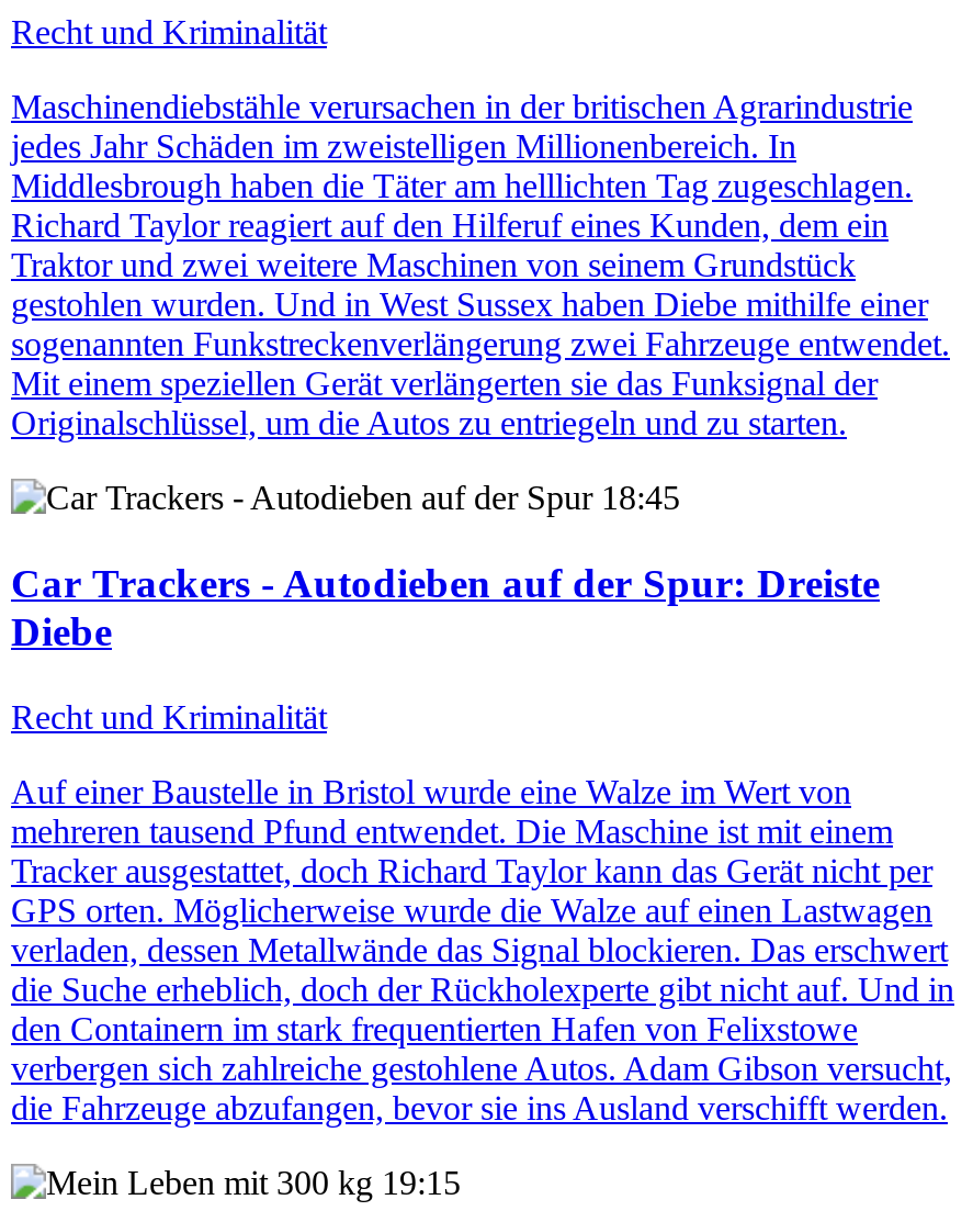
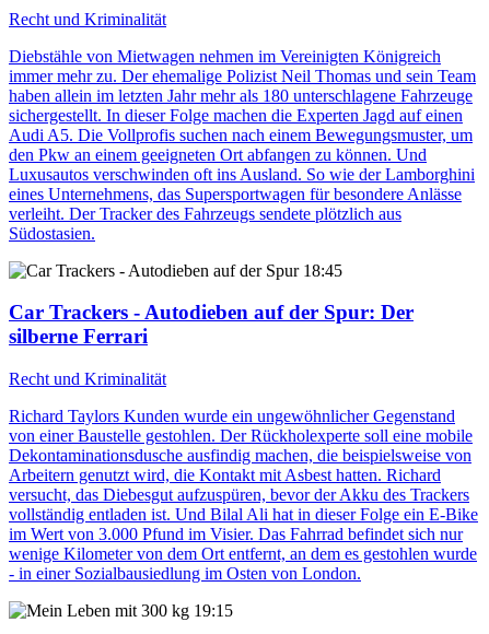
- Maschinendiebstähle verursachen in der britischen Agrarindustrie
- jedes Jahr Schäden im zweistelligen Millionenbereich. In
- Middlesbrough haben die Täter am helllichten Tag zugeschlagen.
- Richard Taylor reagiert auf den Hilferuf eines Kunden, dem ein
- Traktor und zwei weitere Maschinen von seinem Grundstück
- gestohlen wurden. Und in West Sussex haben Diebe mithilfe einer
- sogenannten Funkstreckenverlängerung zwei Fahrzeuge entwendet.
- Mit einem speziellen Gerät verlängerten sie das Funksignal der
- Originalschlüssel, um die Autos zu entriegeln und zu starten.
+ Diebstähle von Mietwagen nehmen im Vereinigten Königreich
+ immer mehr zu. Der ehemalige Polizist Neil Thomas und sein Team
+ haben allein im letzten Jahr mehr als 180 unterschlagene Fahrzeuge
+ sichergestellt. In dieser Folge machen die Experten Jagd auf einen
+ Audi A5. Die Vollprofis suchen nach einem Bewegungsmuster, um
+ den Pkw an einem geeigneten Ort abfangen zu können. Und
+ Luxusautos verschwinden oft ins Ausland. So wie der Lamborghini
+ eines Unternehmens, das Supersportwagen für besondere Anlässe
+ verleiht. Der Tracker des Fahrzeugs sendete plötzlich aus
+ Südostasien.

- Car Trackers - Autodieben auf der Spur: Dreiste
- Diebe
+ Car Trackers - Autodieben auf der Spur: Der
+ silberne Ferrari

- Auf einer Baustelle in Bristol wurde eine Walze im Wert von
- mehreren tausend Pfund entwendet. Die Maschine ist mit einem
- Tracker ausgestattet, doch Richard Taylor kann das Gerät nicht per
- GPS orten. Möglicherweise wurde die Walze auf einen Lastwagen
- verladen, dessen Metallwände das Signal blockieren. Das erschwert
- die Suche erheblich, doch der Rückholexperte gibt nicht auf. Und in
- den Containern im stark frequentierten Hafen von Felixstowe
- verbergen sich zahlreiche gestohlene Autos. Adam Gibson versucht,
- die Fahrzeuge abzufangen, bevor sie ins Ausland verschifft werden.
+ Richard Taylors Kunden wurde ein ungewöhnlicher Gegenstand
+ von einer Baustelle gestohlen. Der Rückholexperte soll eine mobile
+ Dekontaminationsdusche ausfindig machen, die beispielsweise von
+ Arbeitern genutzt wird, die Kontakt mit Asbest hatten. Richard
+ versucht, das Diebesgut aufzuspüren, bevor der Akku des Trackers
+ vollständig entladen ist. Und Bilal Ali hat in dieser Folge ein E-Bike
+ im Wert von 3.000 Pfund im Visier. Das Fahrrad befindet sich nur
+ wenige Kilometer von dem Ort entfernt, an dem es gestohlen wurde
+ - in einer Sozialbausiedlung im Osten von London.
